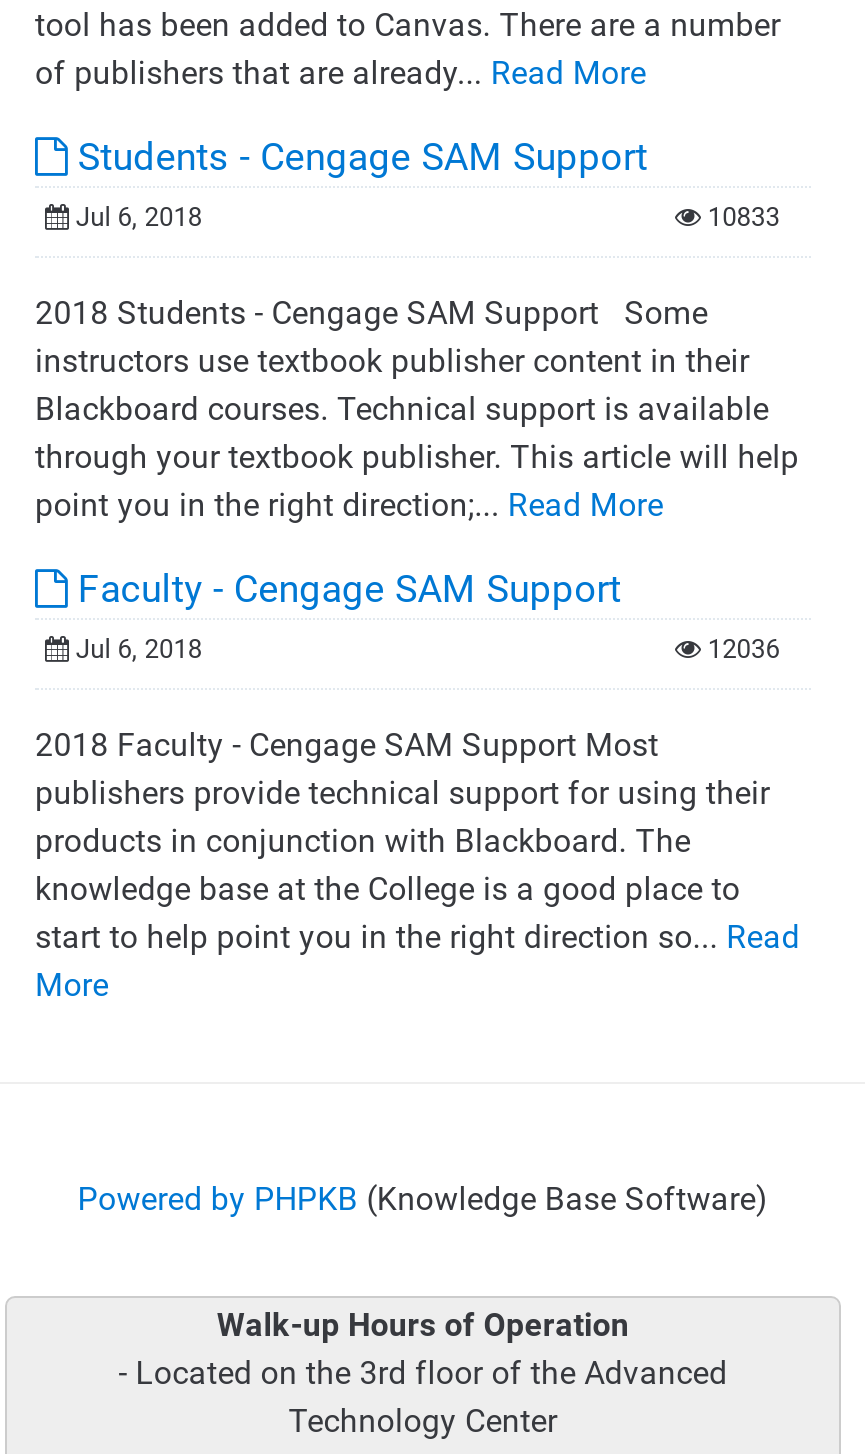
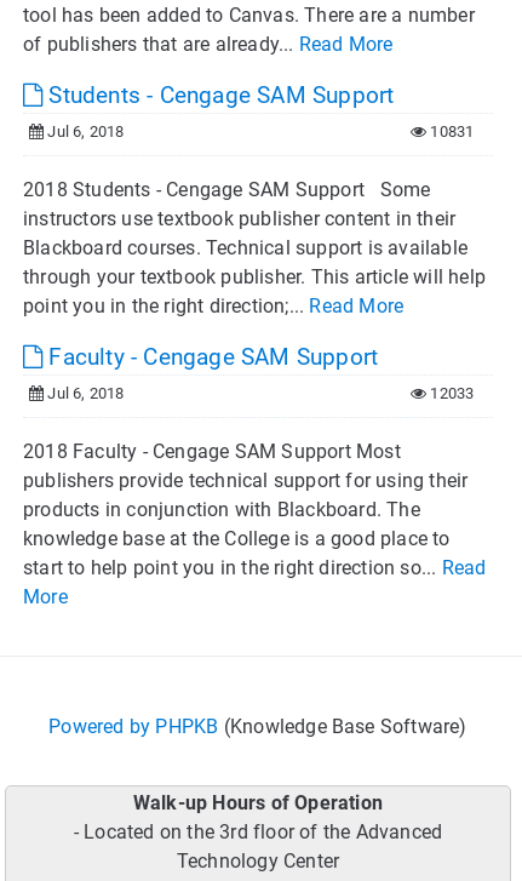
- 10833
+ 10831

- 12036
+ 12033
